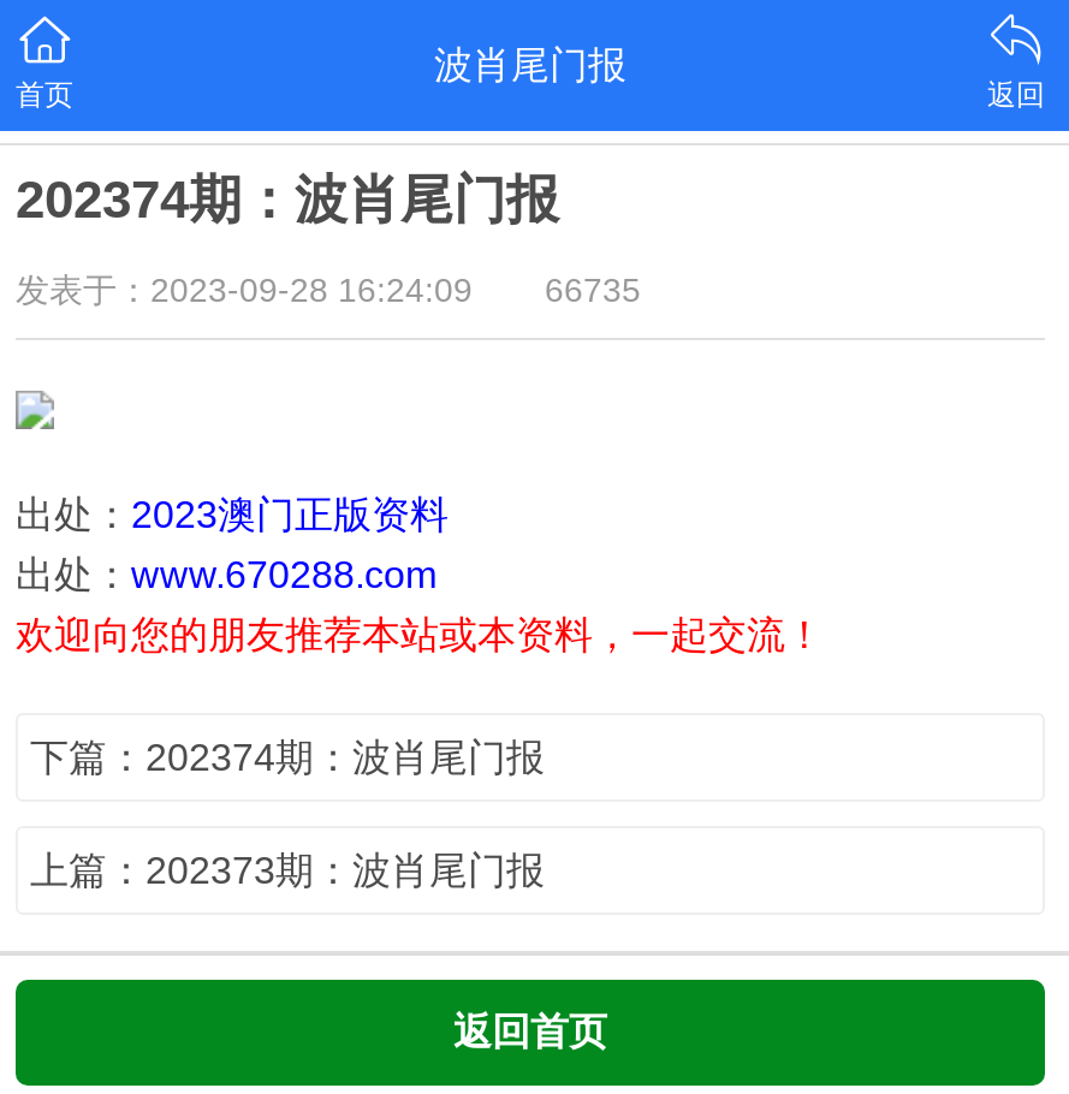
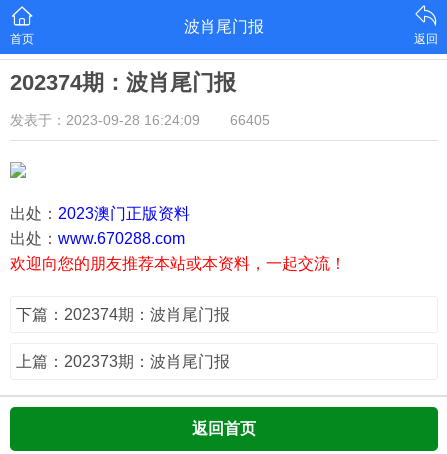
- 发表于：2023-09-28 16:24:09 66735
+ 发表于：2023-09-28 16:24:09 66405
